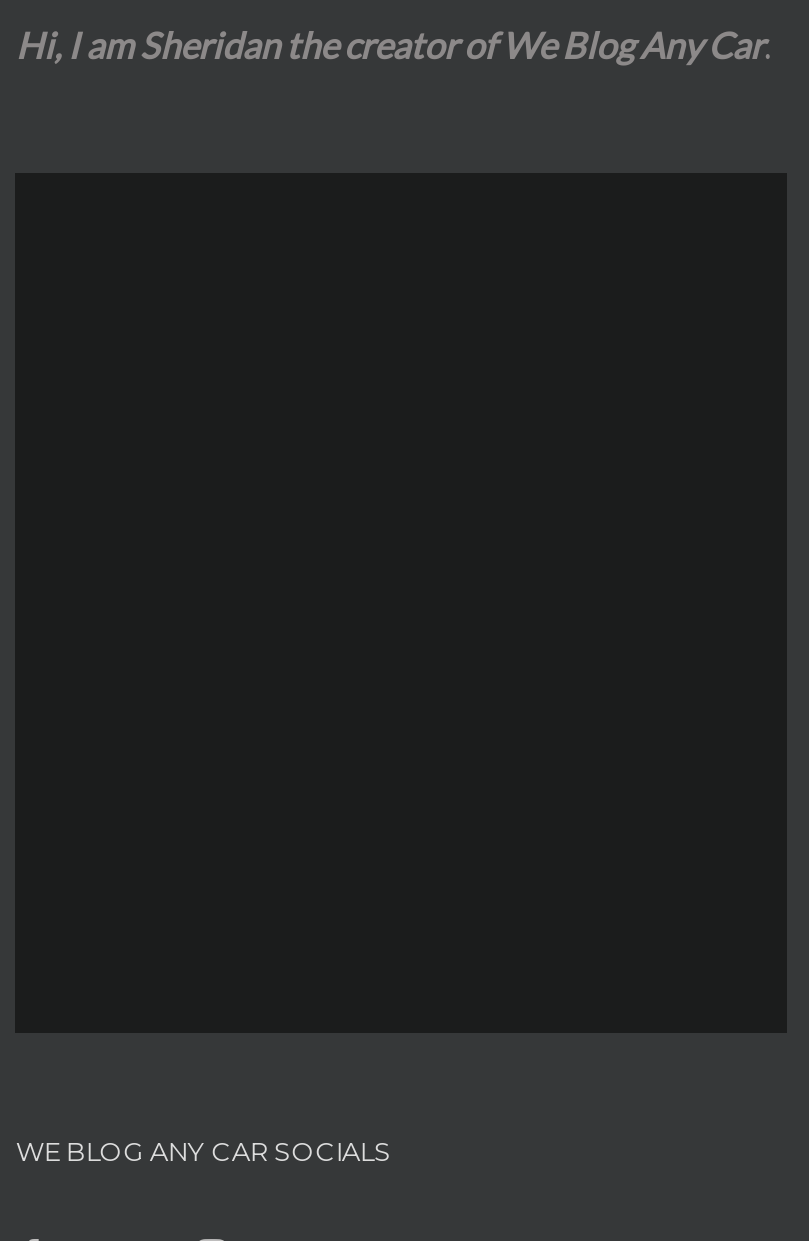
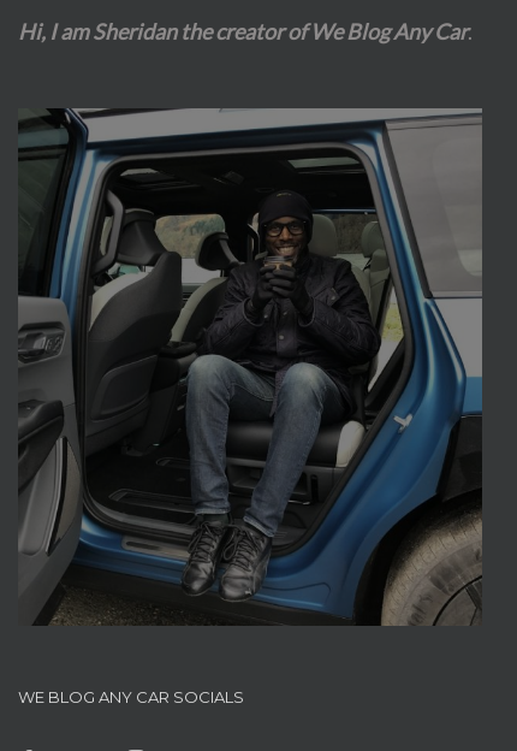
+ [image]
